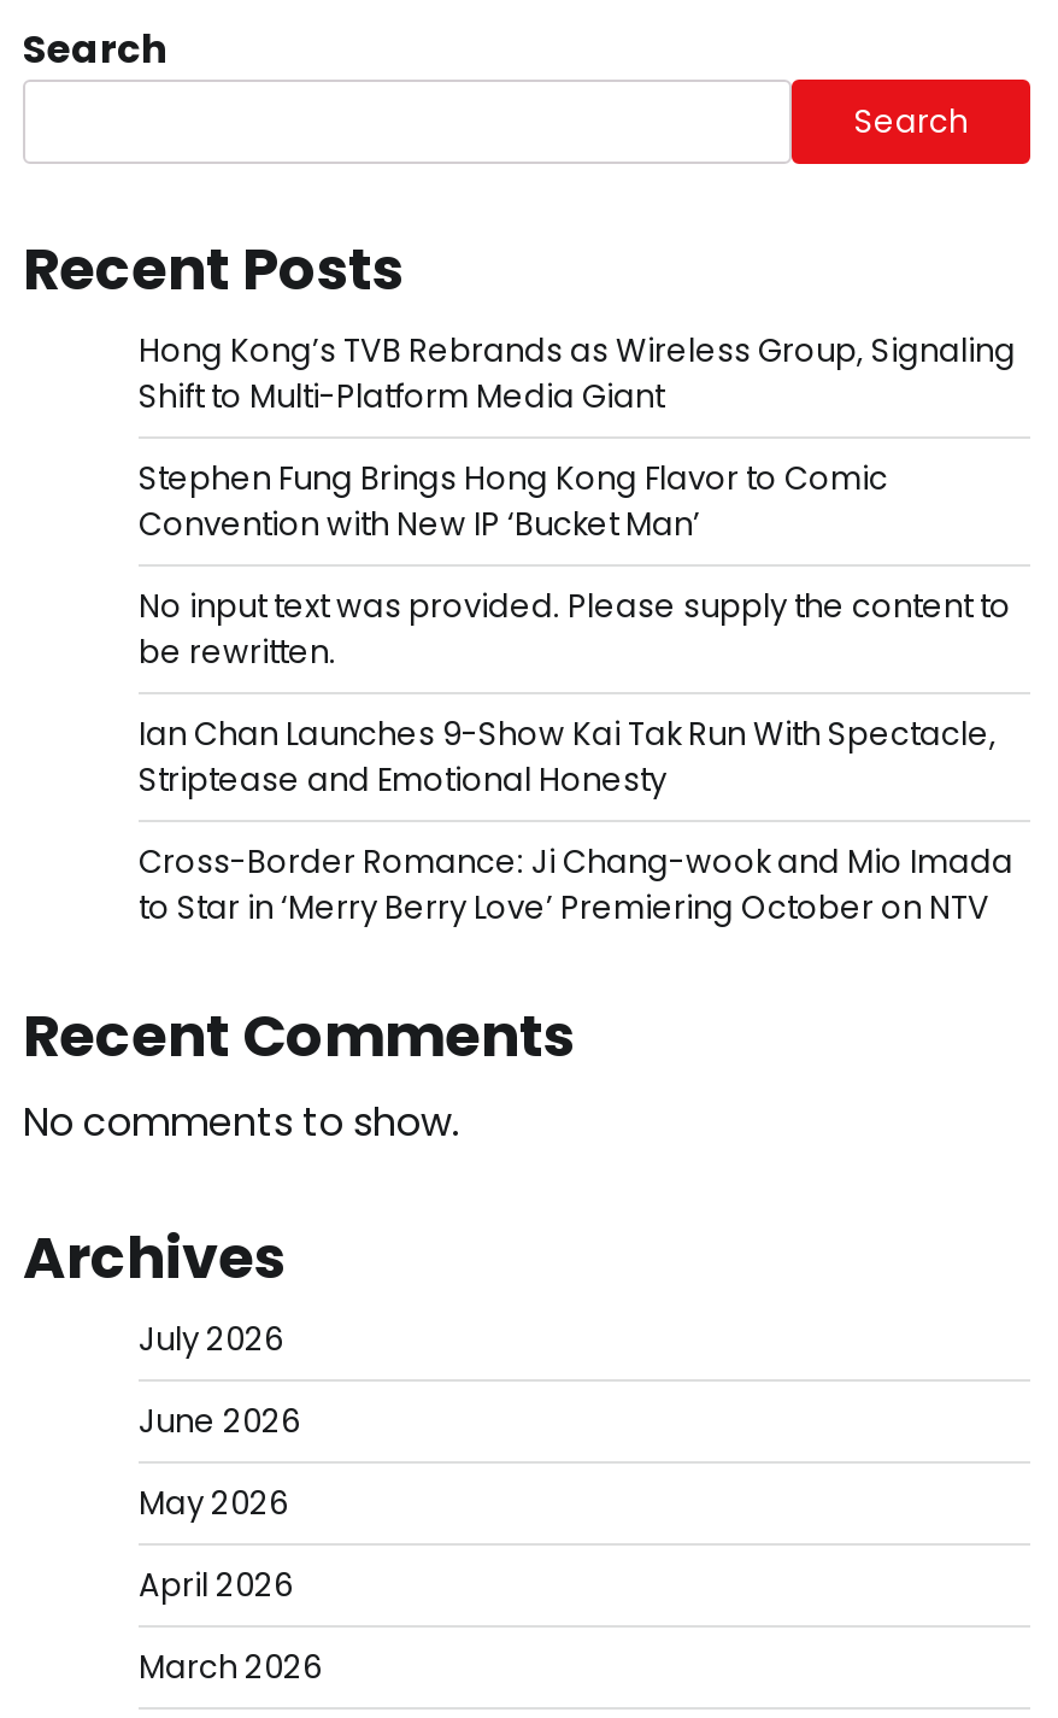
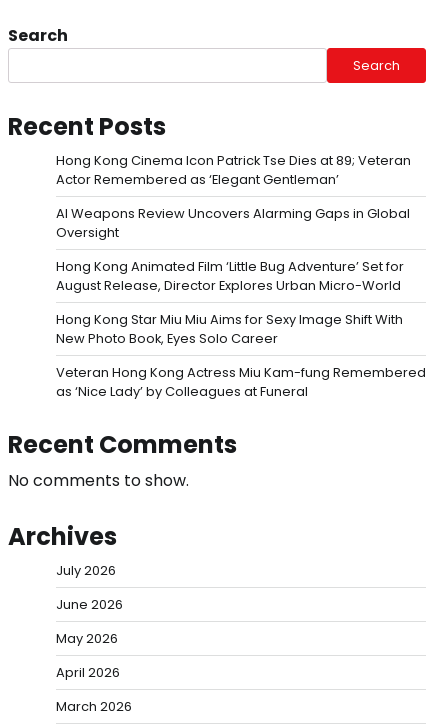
- Hong Kong’s TVB Rebrands as Wireless Group, Signaling
- Shift to Multi-Platform Media Giant
+ Hong Kong Cinema Icon Patrick Tse Dies at 89; Veteran
+ Actor Remembered as ‘Elegant Gentleman’

- Stephen Fung Brings Hong Kong Flavor to Comic
- Convention with New IP ‘Bucket Man’
+ AI Weapons Review Uncovers Alarming Gaps in Global
+ Oversight

- No input text was provided. Please supply the content to
- be rewritten.
+ Hong Kong Animated Film ‘Little Bug Adventure’ Set for
+ August Release, Director Explores Urban Micro-World

- Ian Chan Launches 9-Show Kai Tak Run With Spectacle,
- Striptease and Emotional Honesty
+ Hong Kong Star Miu Miu Aims for Sexy Image Shift With
+ New Photo Book, Eyes Solo Career

- Cross-Border Romance: Ji Chang-wook and Mio Imada
- to Star in ‘Merry Berry Love’ Premiering October on NTV
+ Veteran Hong Kong Actress Miu Kam-fung Remembered
+ as ‘Nice Lady’ by Colleagues at Funeral
